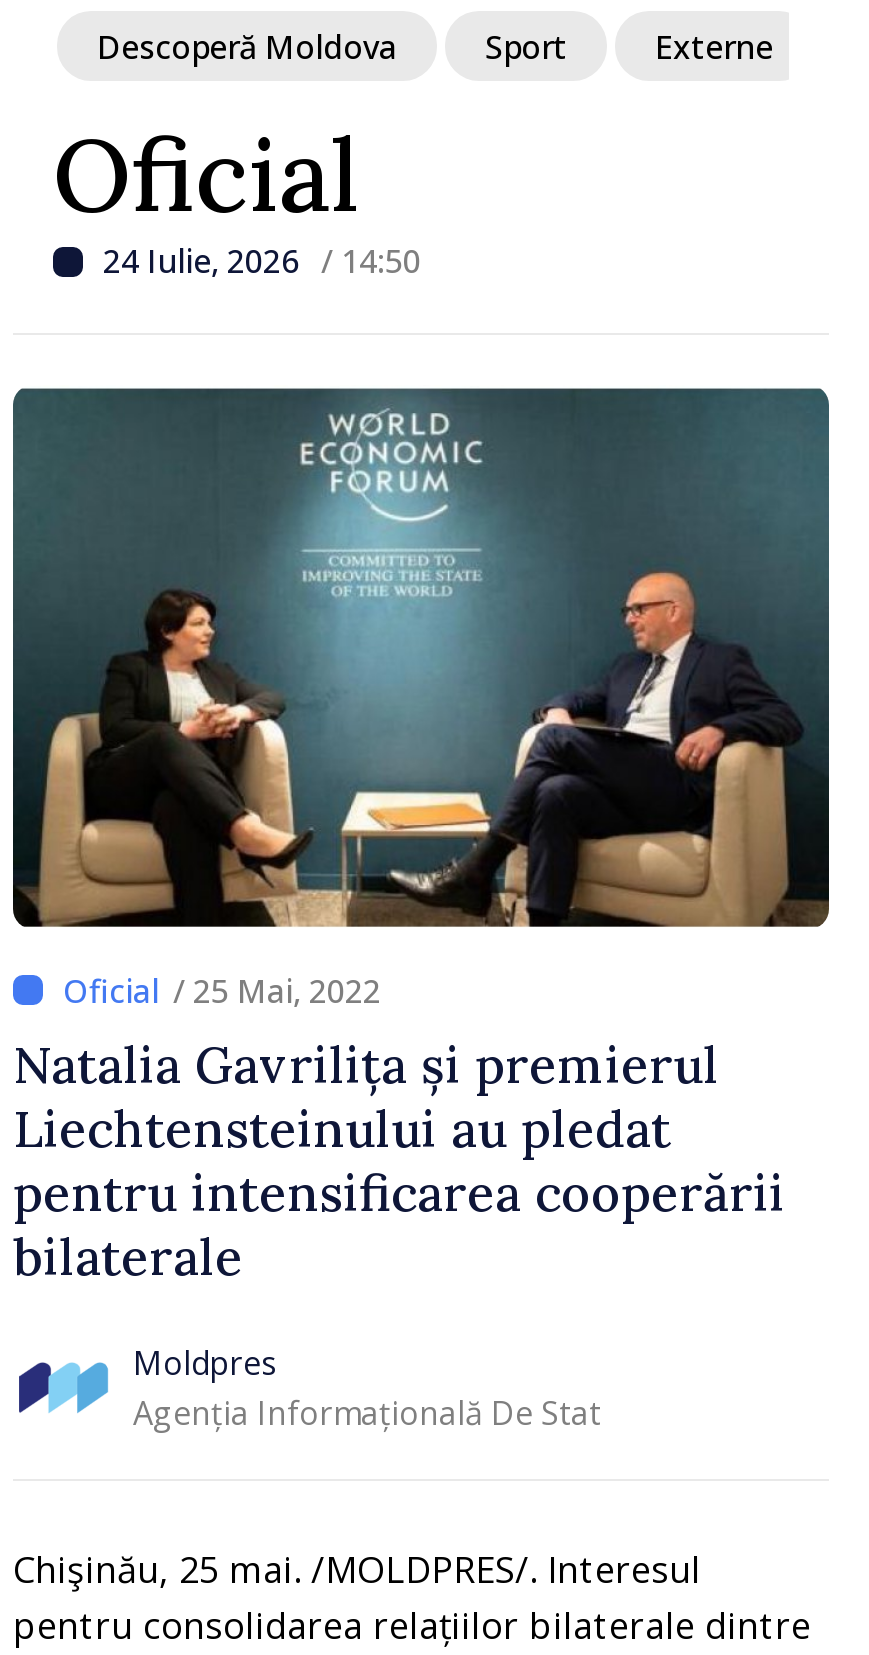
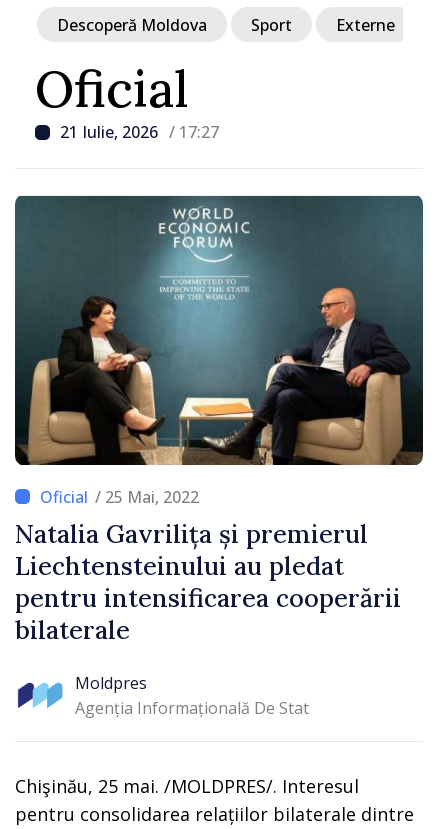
- 24 Iulie, 2026 / 14:50
+ 21 Iulie, 2026 / 17:27
